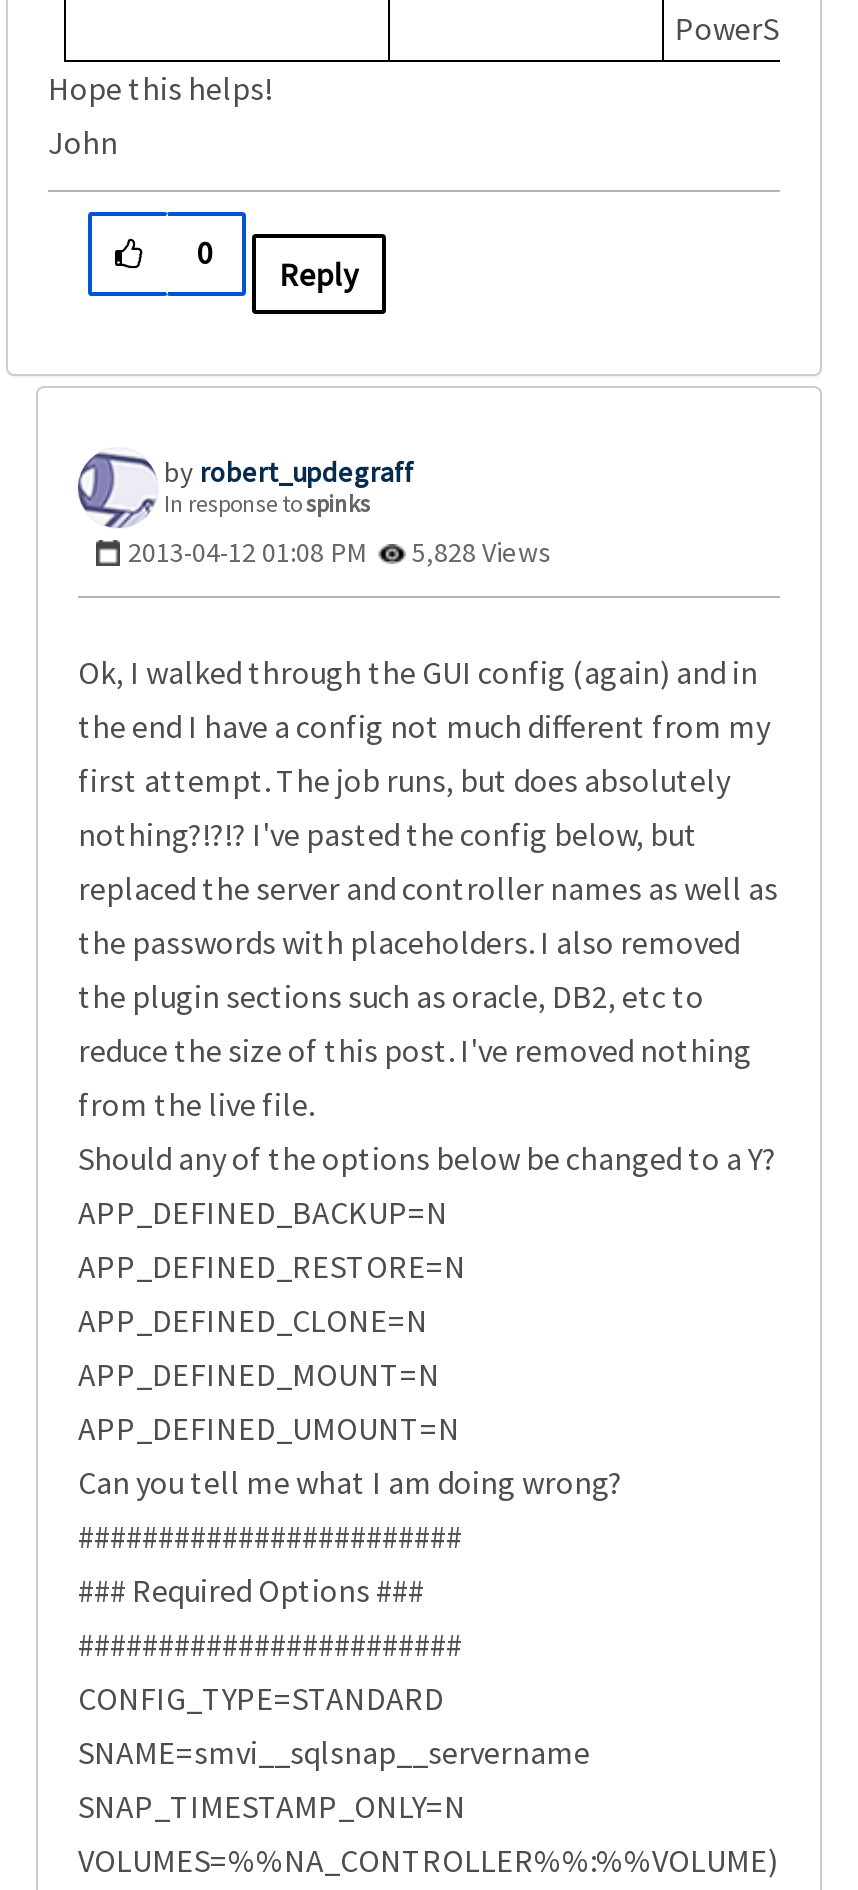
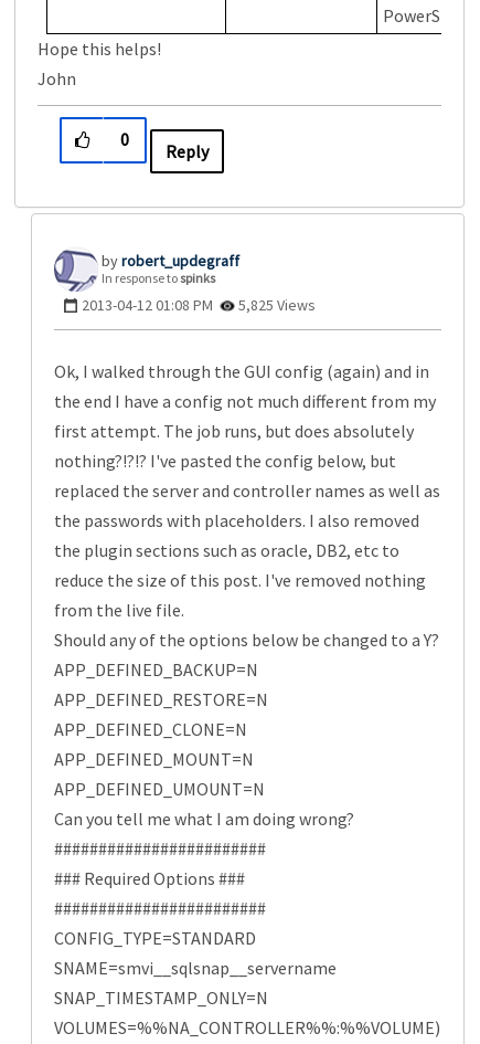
- 2013-04-12 01:08 PM 5,828 Views
+ 2013-04-12 01:08 PM 5,825 Views
